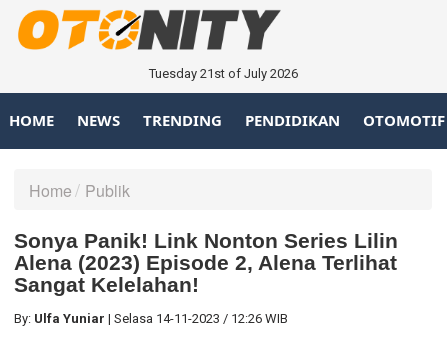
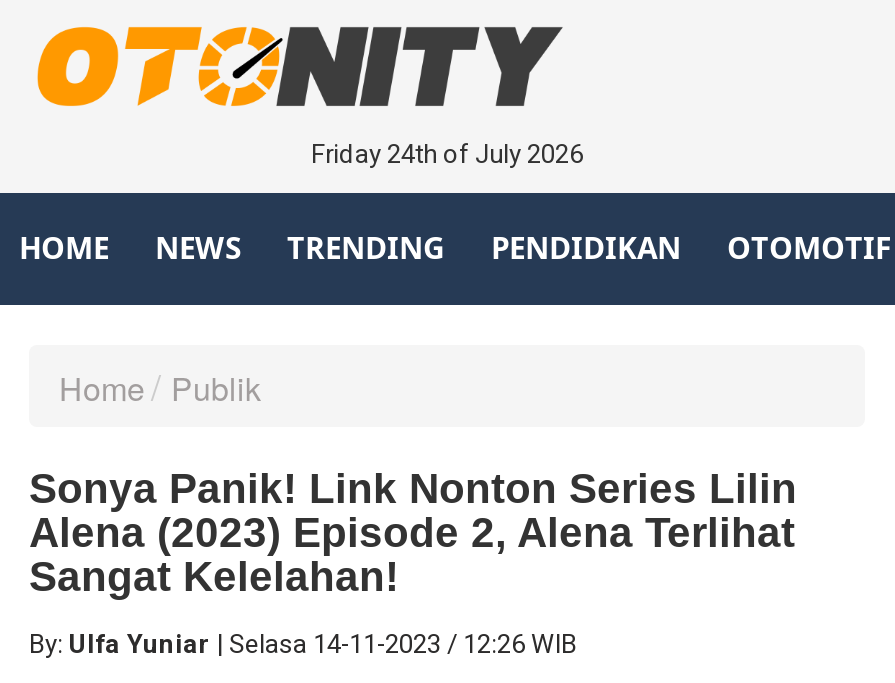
- Tuesday 21st of July 2026
+ Friday 24th of July 2026
